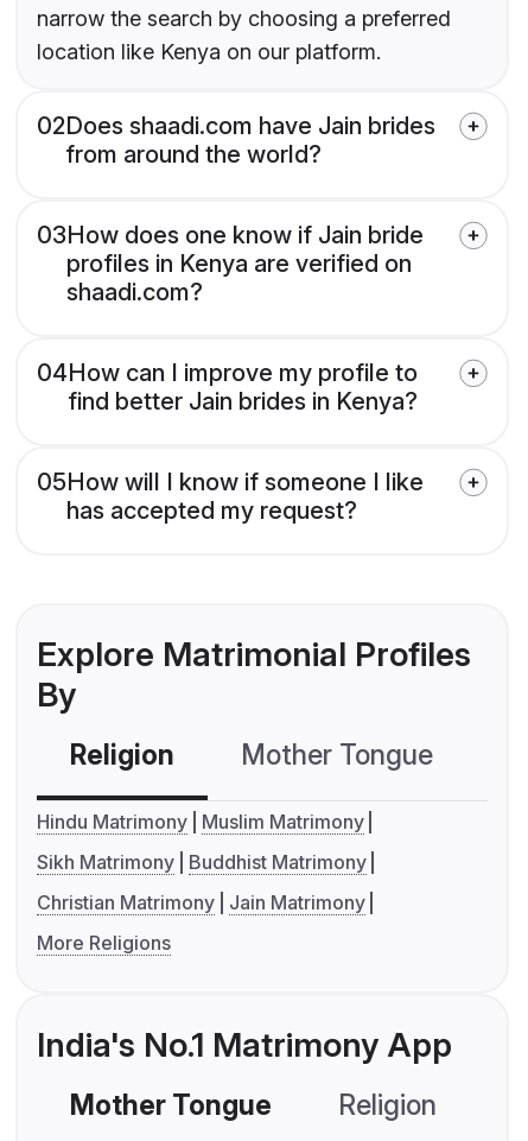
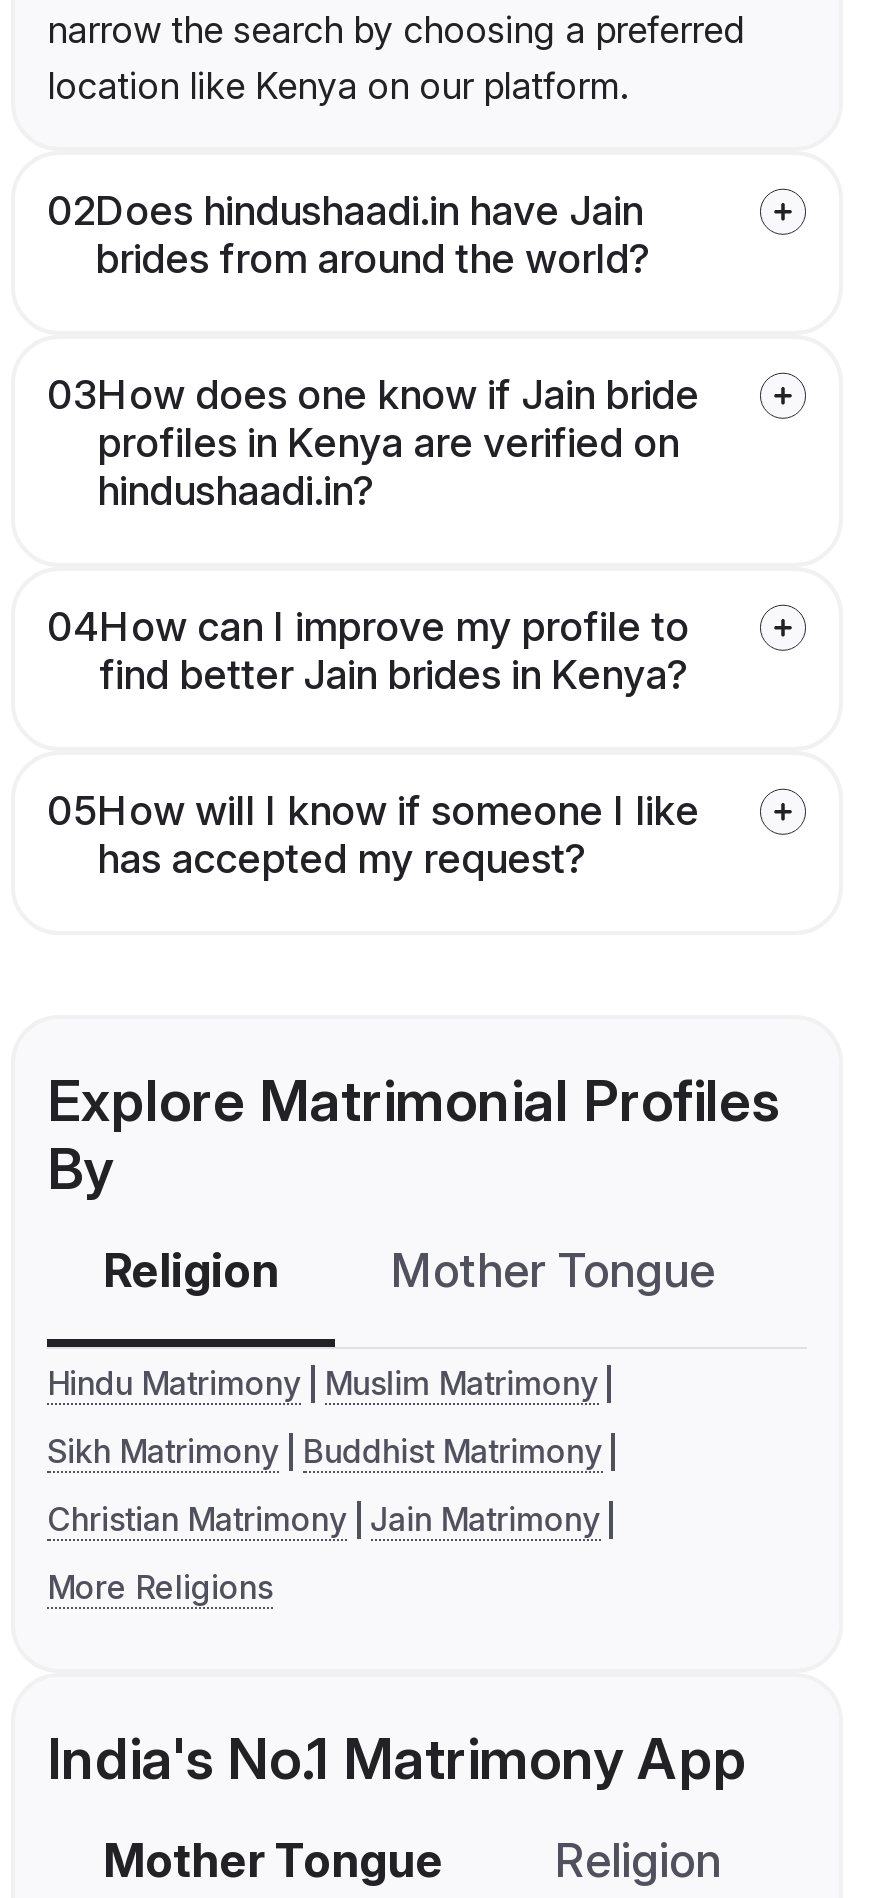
- 02Does shaadi.com have Jain brides
- from around the world?
+ 02Does hindushaadi.in have Jain
+ brides from around the world?

- shaadi.com?
+ hindushaadi.in?
